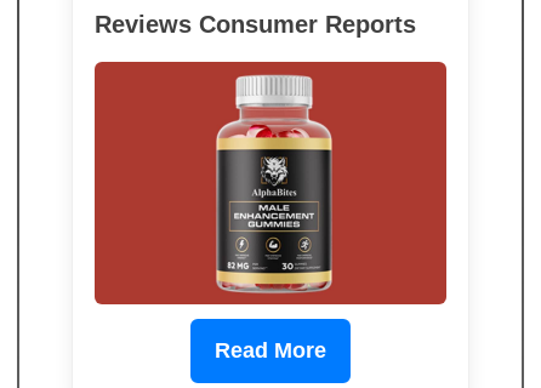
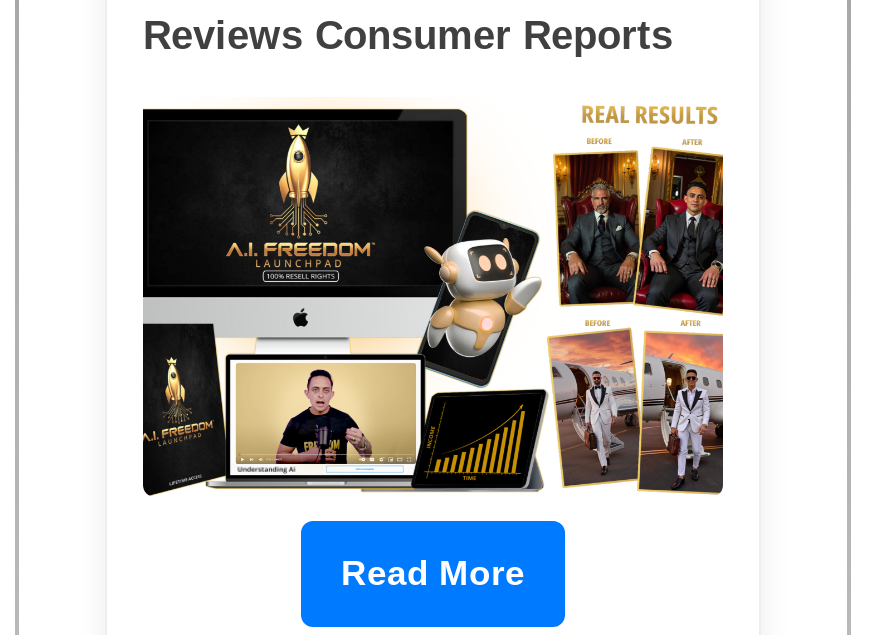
- [image]
+ [image]
